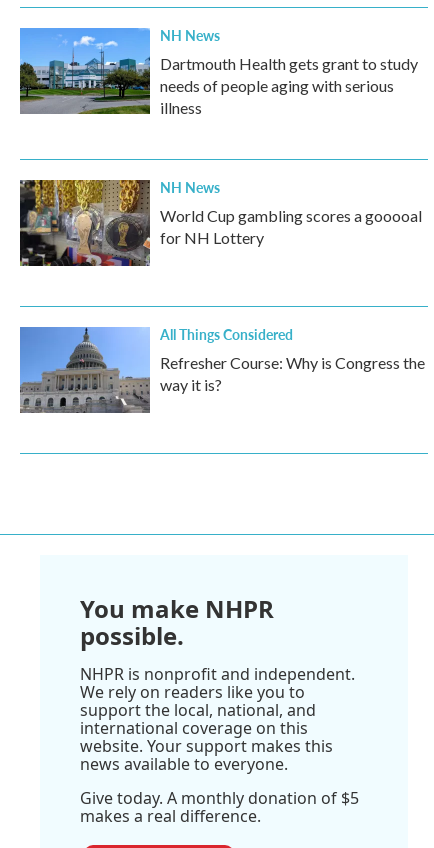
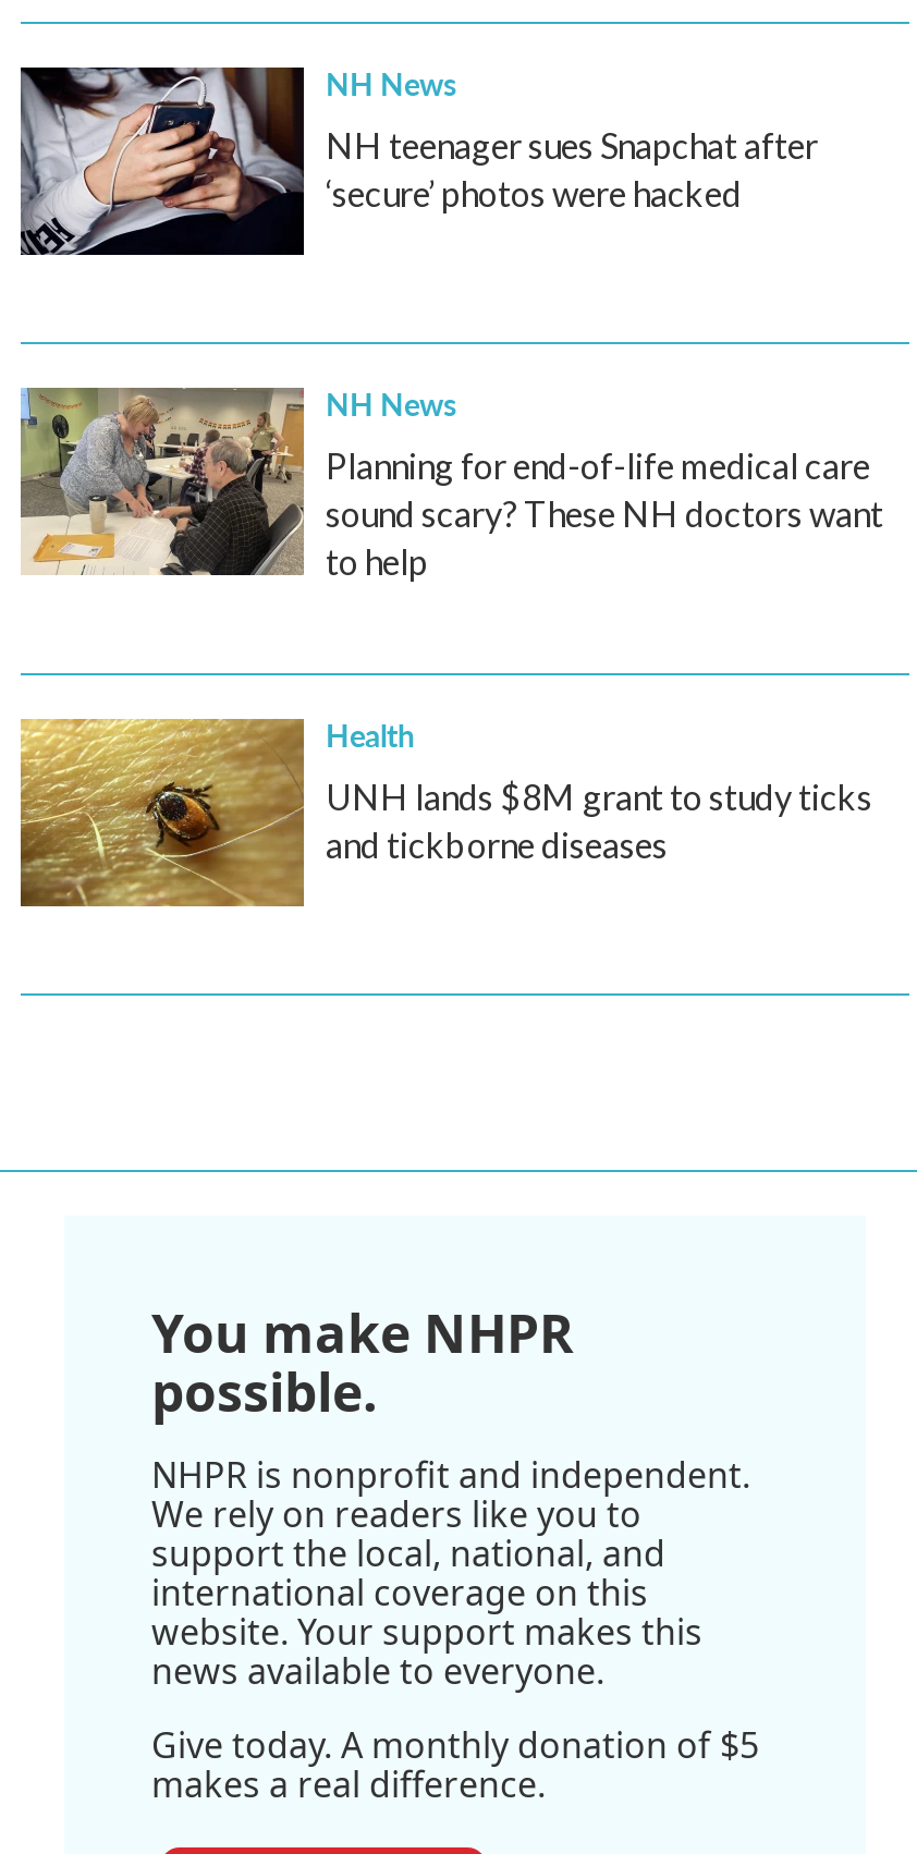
- [image]
- Dartmouth Health gets grant to study
- needs of people aging with serious
- illness
+ [image]
+ NH teenager sues Snapchat after
+ ‘secure’ photos were hacked

- [image]
- World Cup gambling scores a gooooal
- for NH Lottery
+ [image]
+ Planning for end-of-life medical care
+ sound scary? These NH doctors want
+ to help

- [image]
- All Things Considered
- Refresher Course: Why is Congress the
- way it is?
+ [image]
+ Health
+ UNH lands $8M grant to study ticks
+ and tickborne diseases
